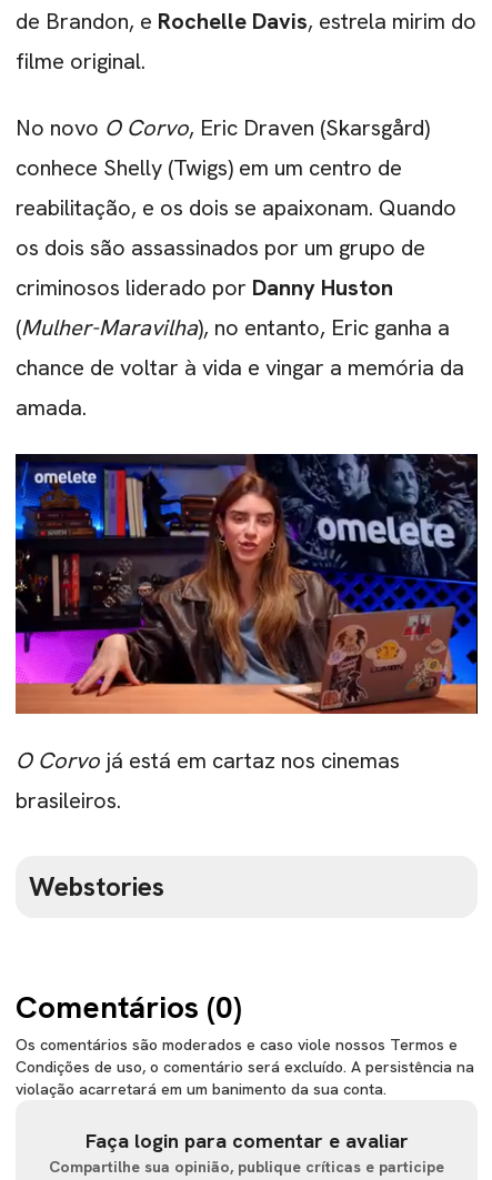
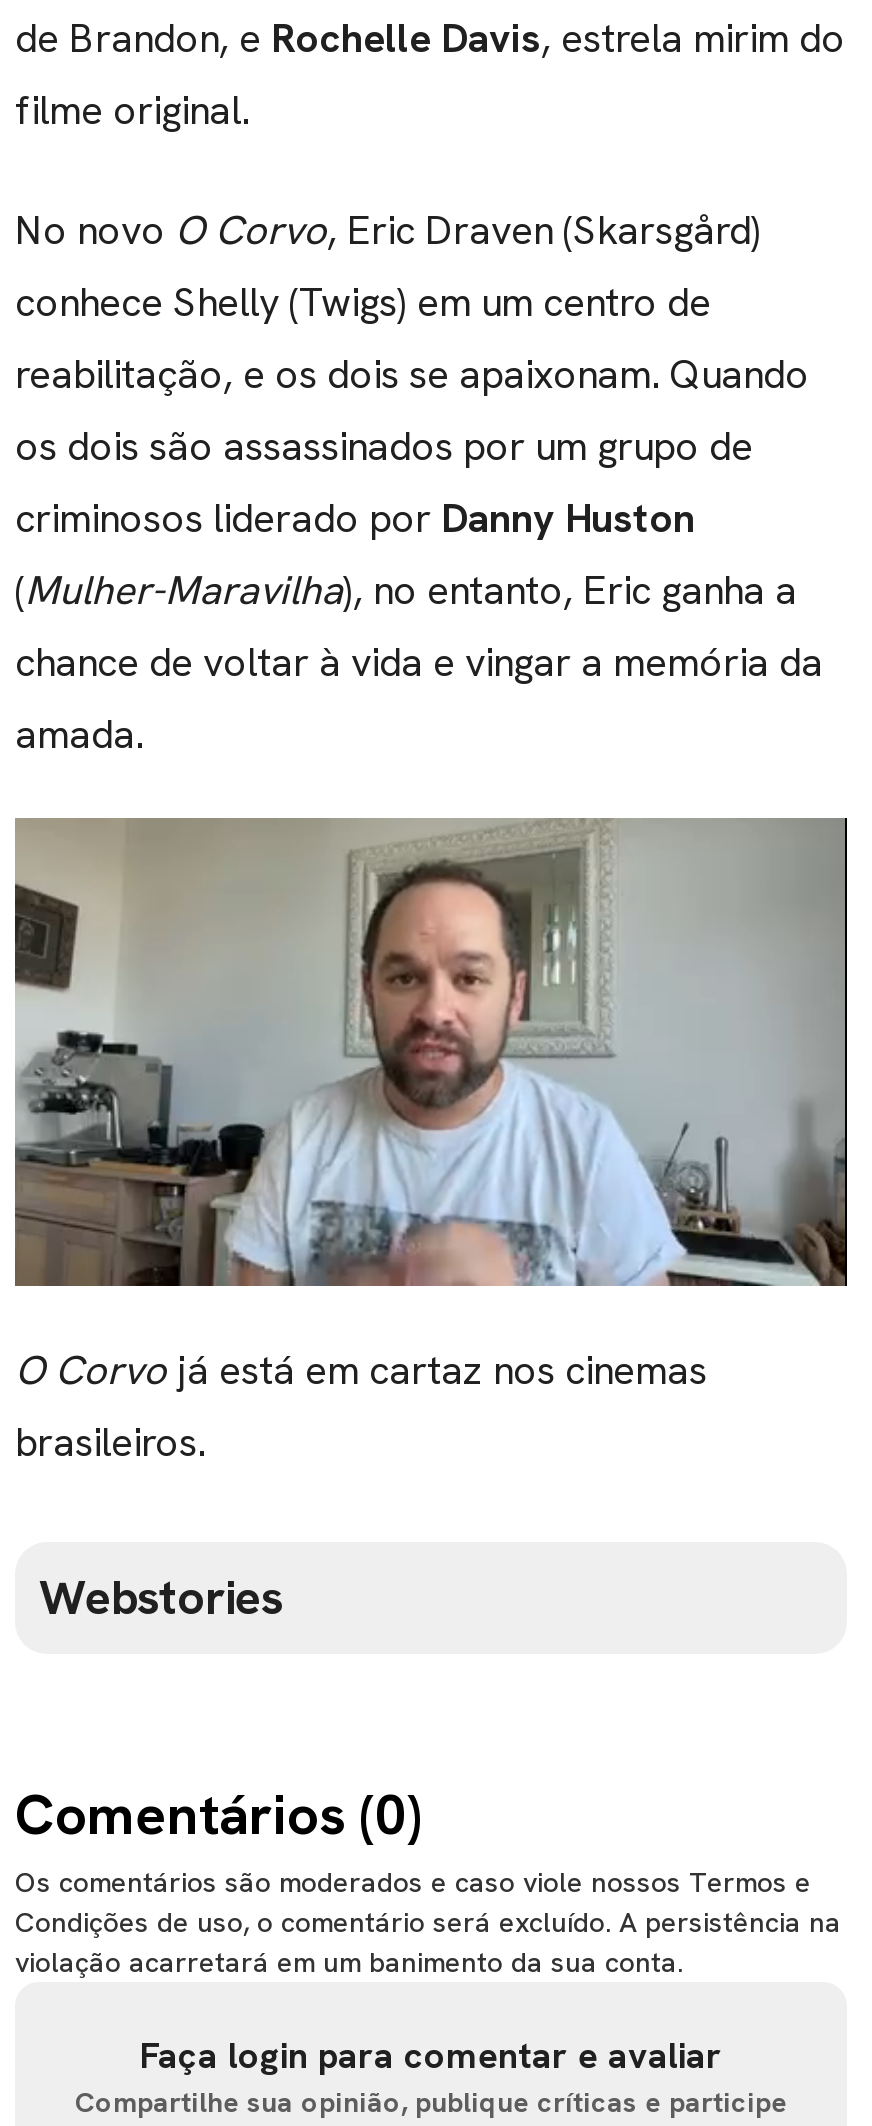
- [image]
+ [image]
